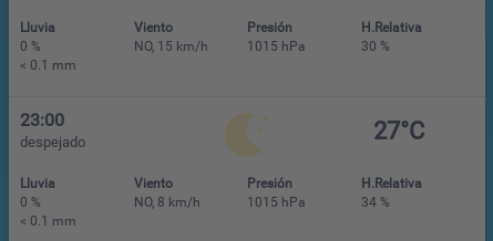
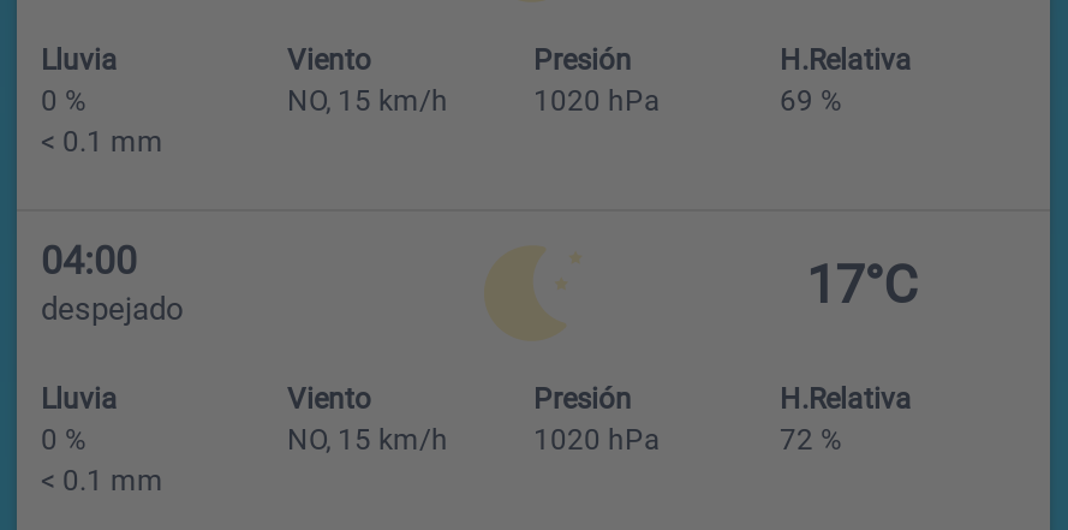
- 1015 hPa
+ 1020 hPa

- 30 %
+ 69 %

- 23:00
+ 04:00

- 27°C
+ 17°C

- NO, 8 km/h
+ NO, 15 km/h

- 1015 hPa
+ 1020 hPa

- 34 %
+ 72 %
